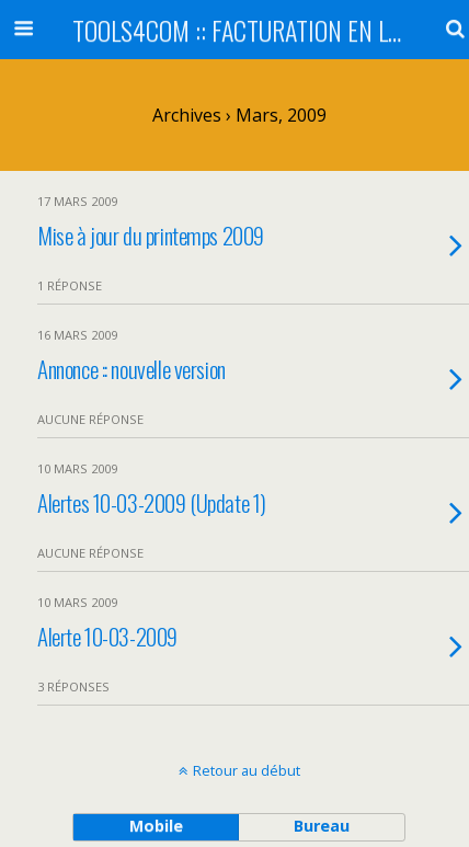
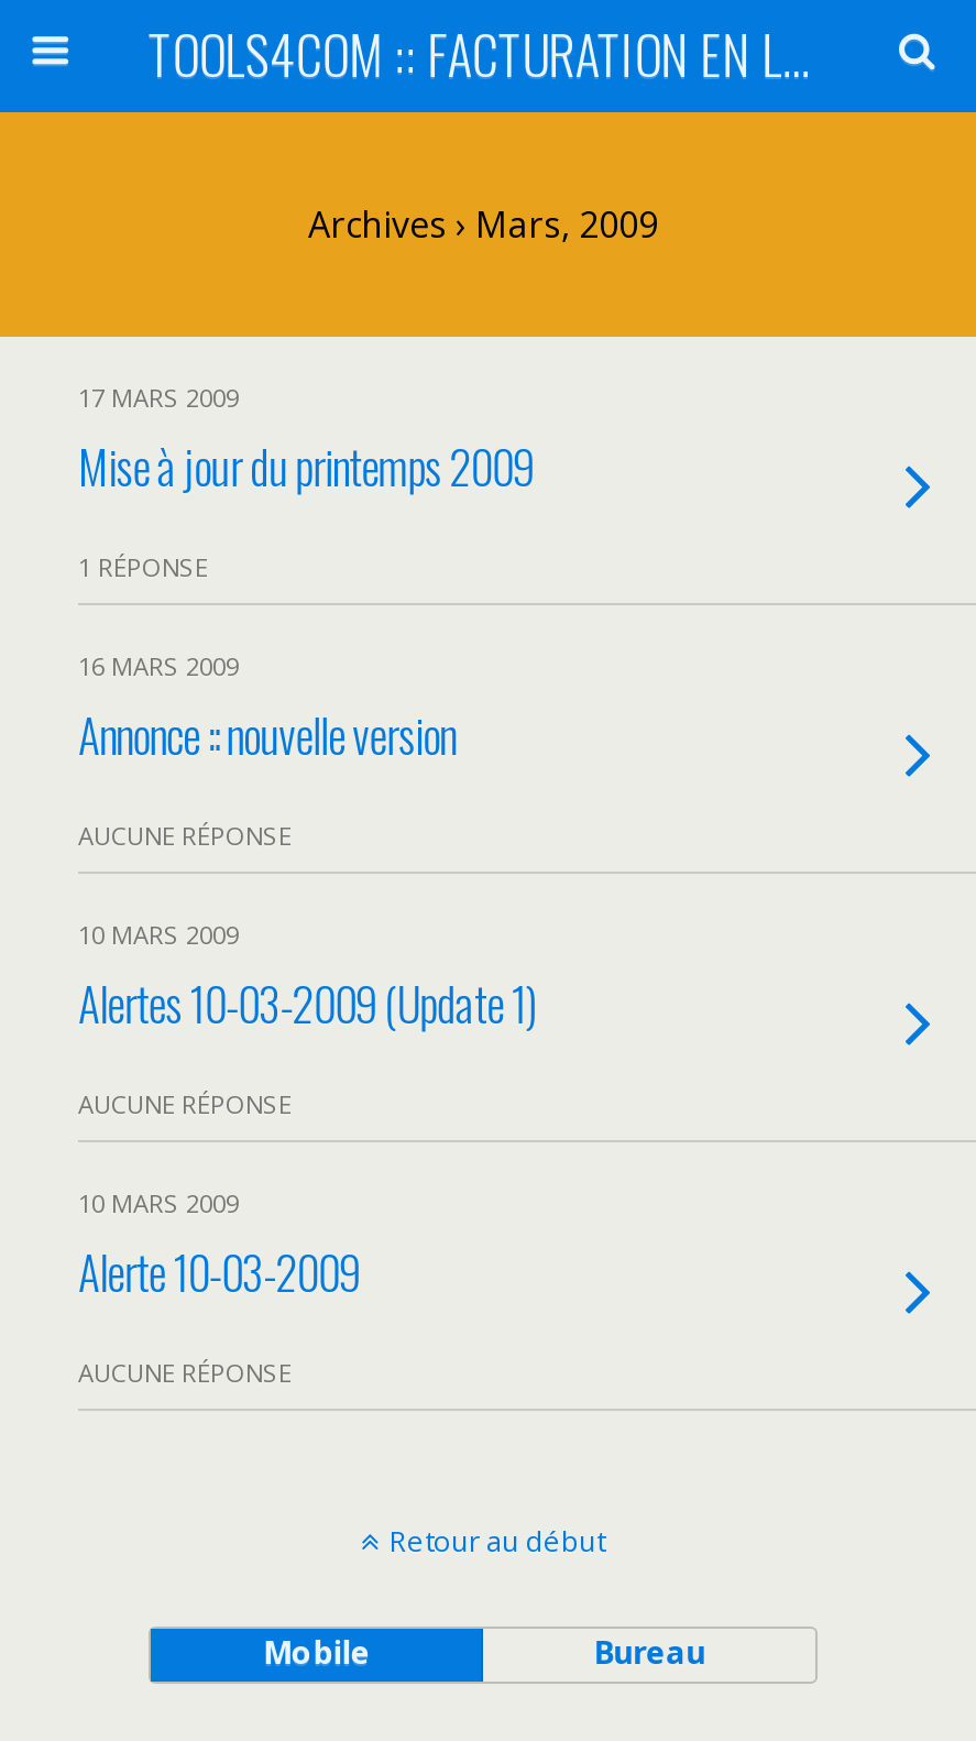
- 3 RÉPONSES
+ AUCUNE RÉPONSE
